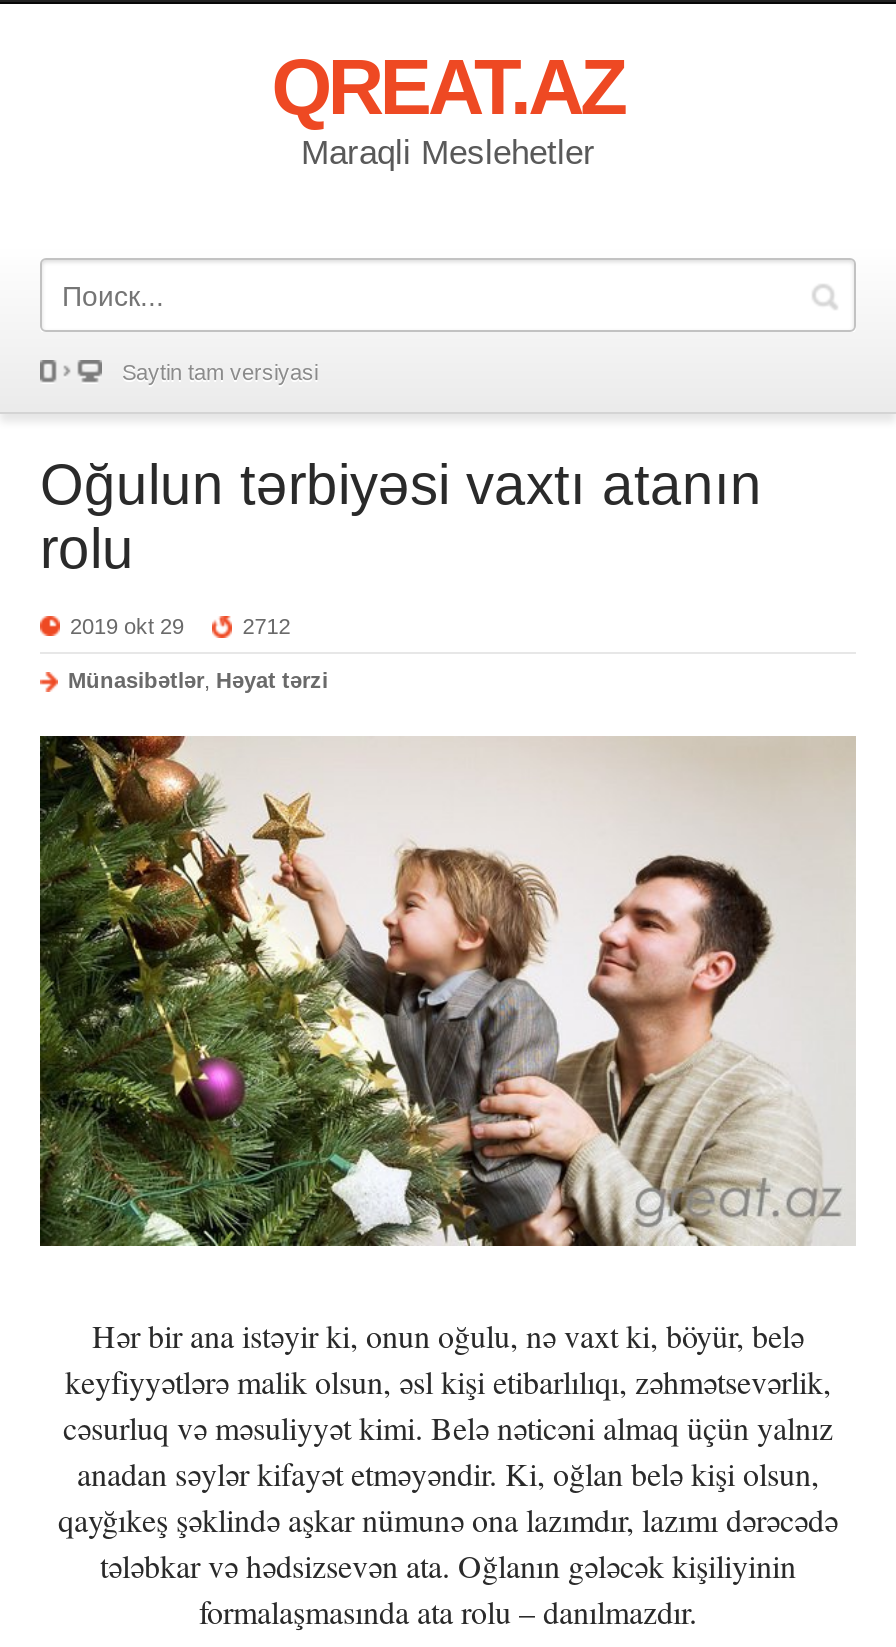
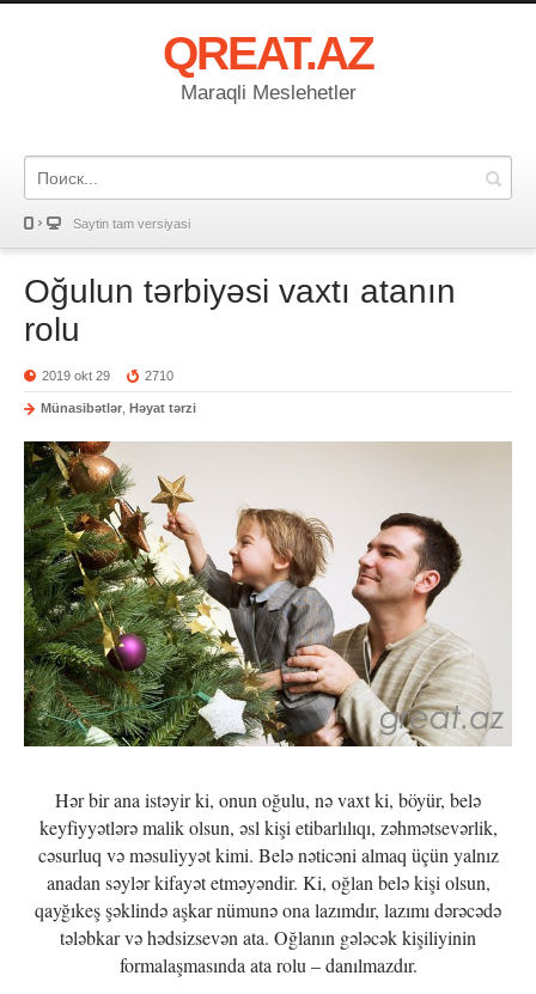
- 2712
+ 2710
